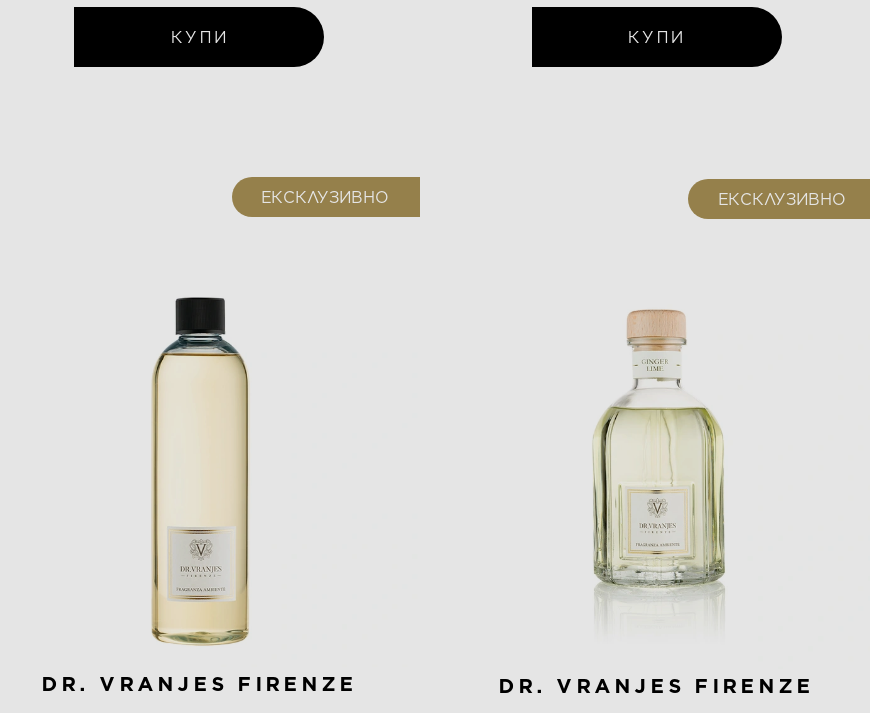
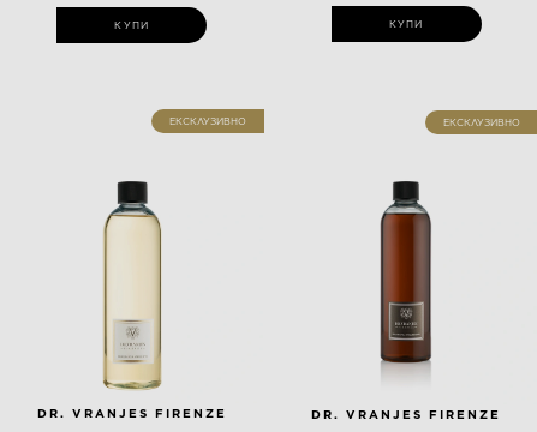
- [image]
+ [image]
